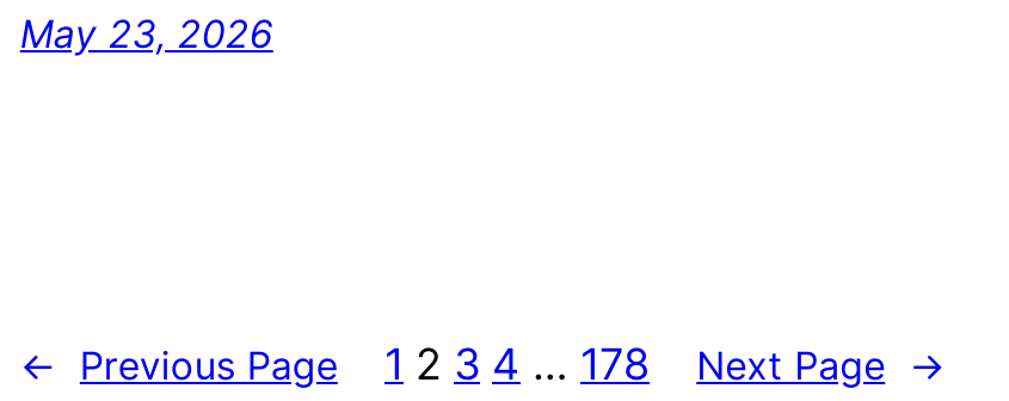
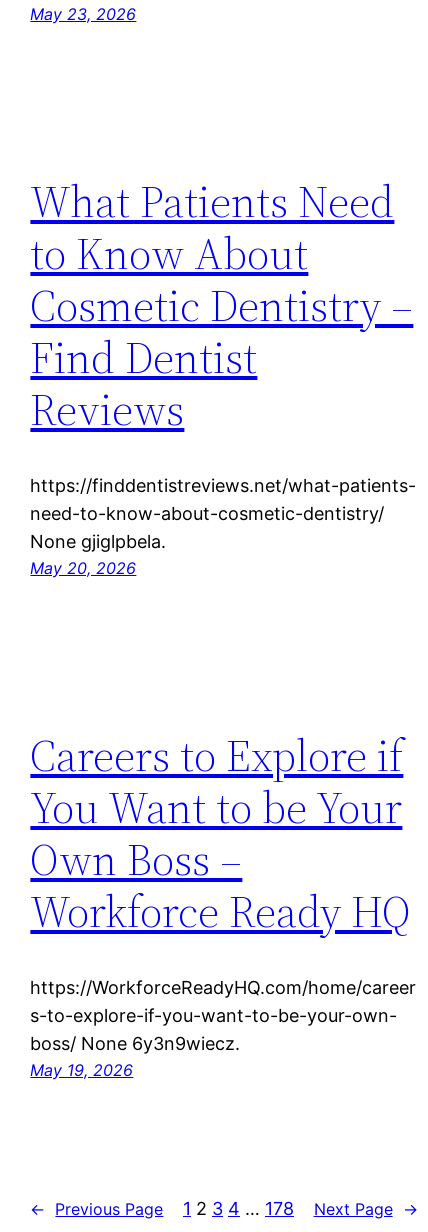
+ What Patients Need
+ to Know About
+ Cosmetic Dentistry –
+ Find Dentist
+ Reviews
+ https://finddentistreviews.net/what-patients-
+ need-to-know-about-cosmetic-dentistry/
+ None gjiglpbela.
+ May 20, 2026
+ Careers to Explore if
+ You Want to be Your
+ Own Boss –
+ Workforce Ready HQ
+ https://WorkforceReadyHQ.com/home/career
+ s-to-explore-if-you-want-to-be-your-own-
+ boss/ None 6y3n9wiecz.
+ May 19, 2026
